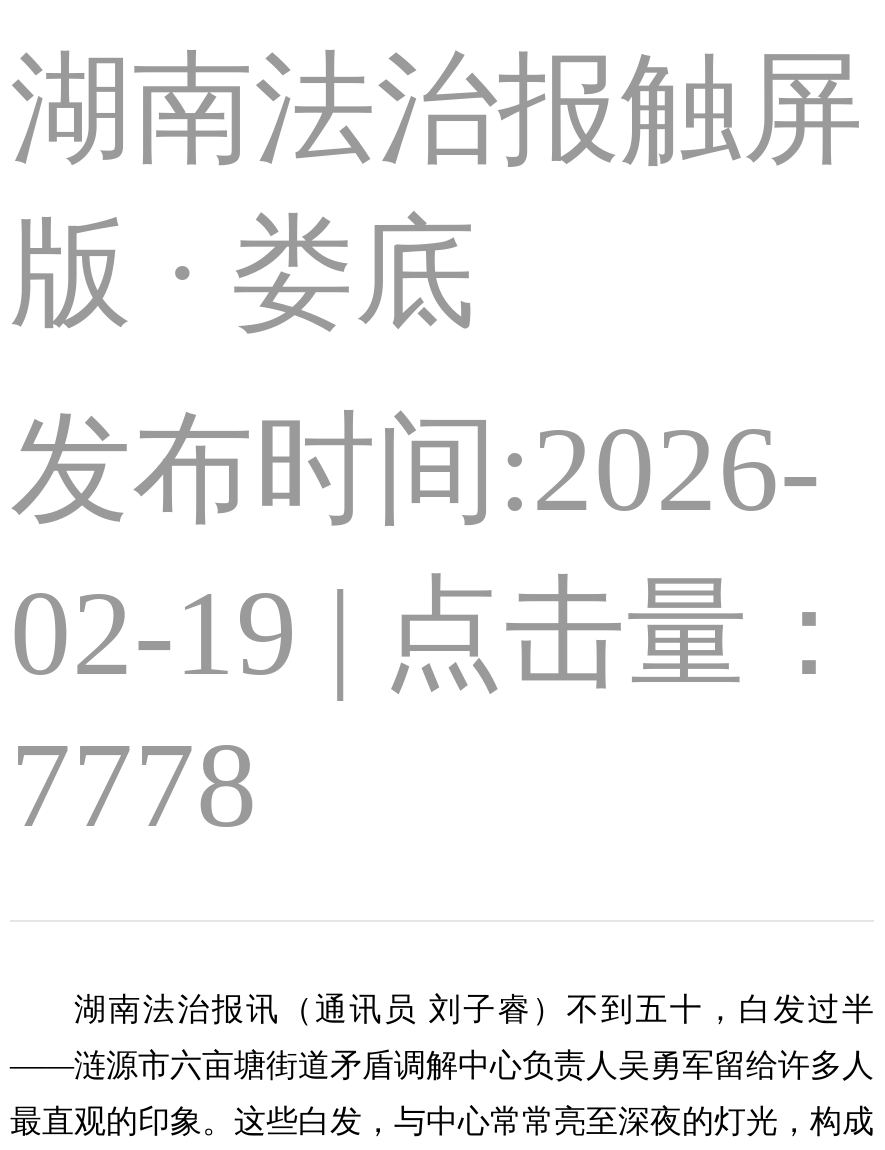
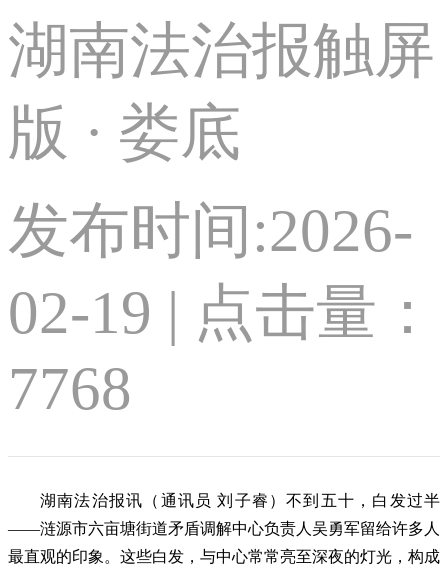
- 7778
+ 7768
